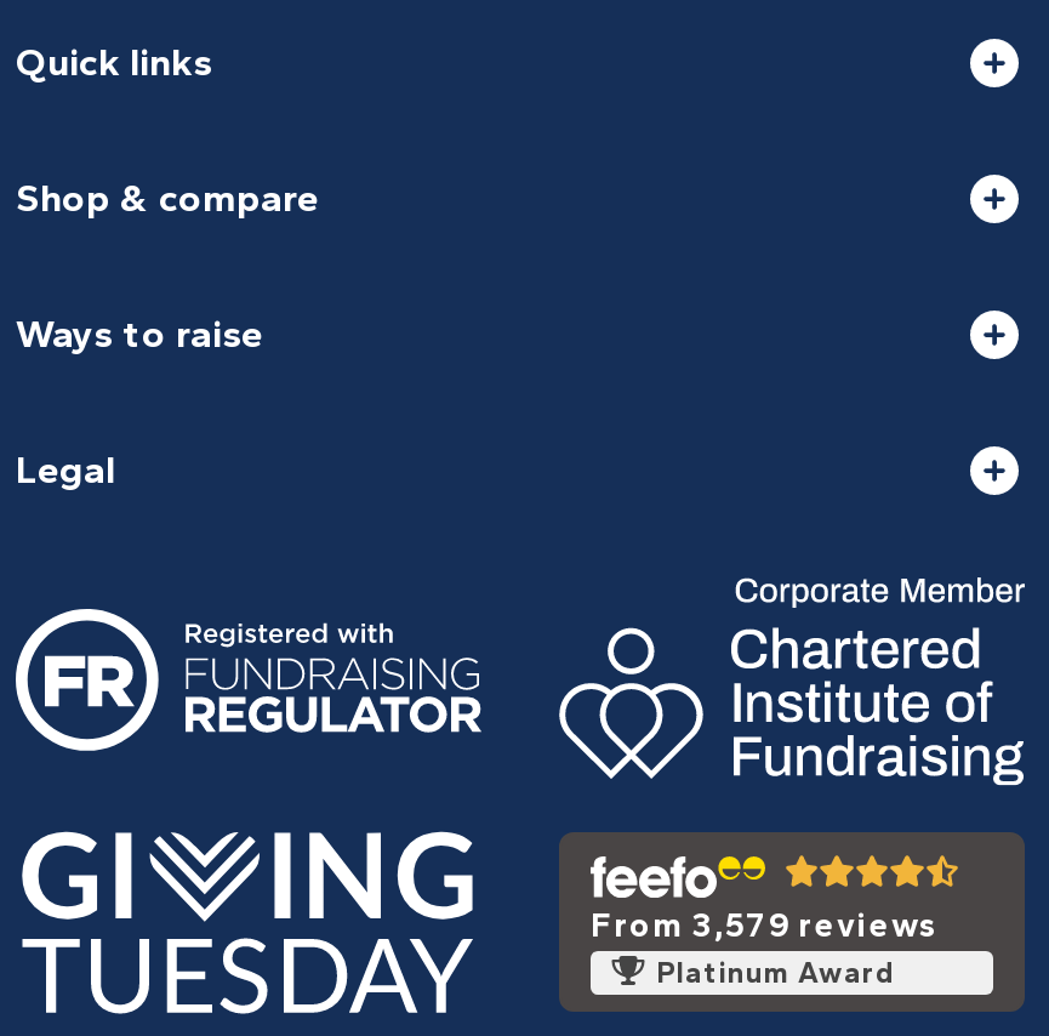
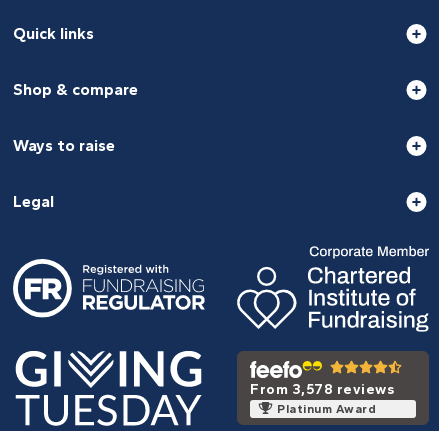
- From 3,579 reviews
+ From 3,578 reviews
